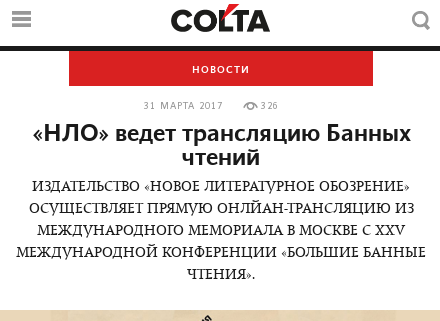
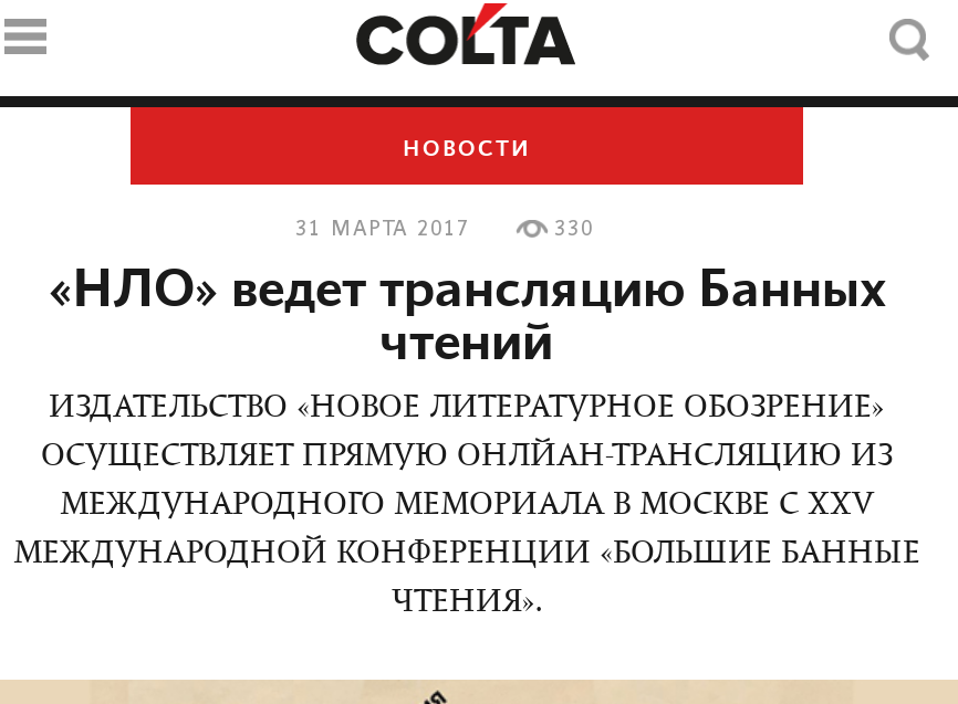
- 326
+ 330
